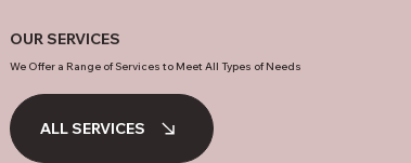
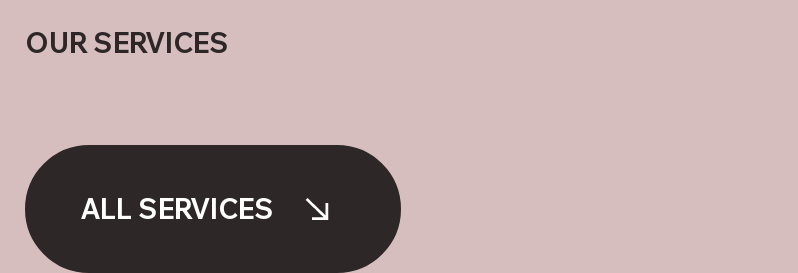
- We Offer a Range of Services to Meet All Types of Needs
